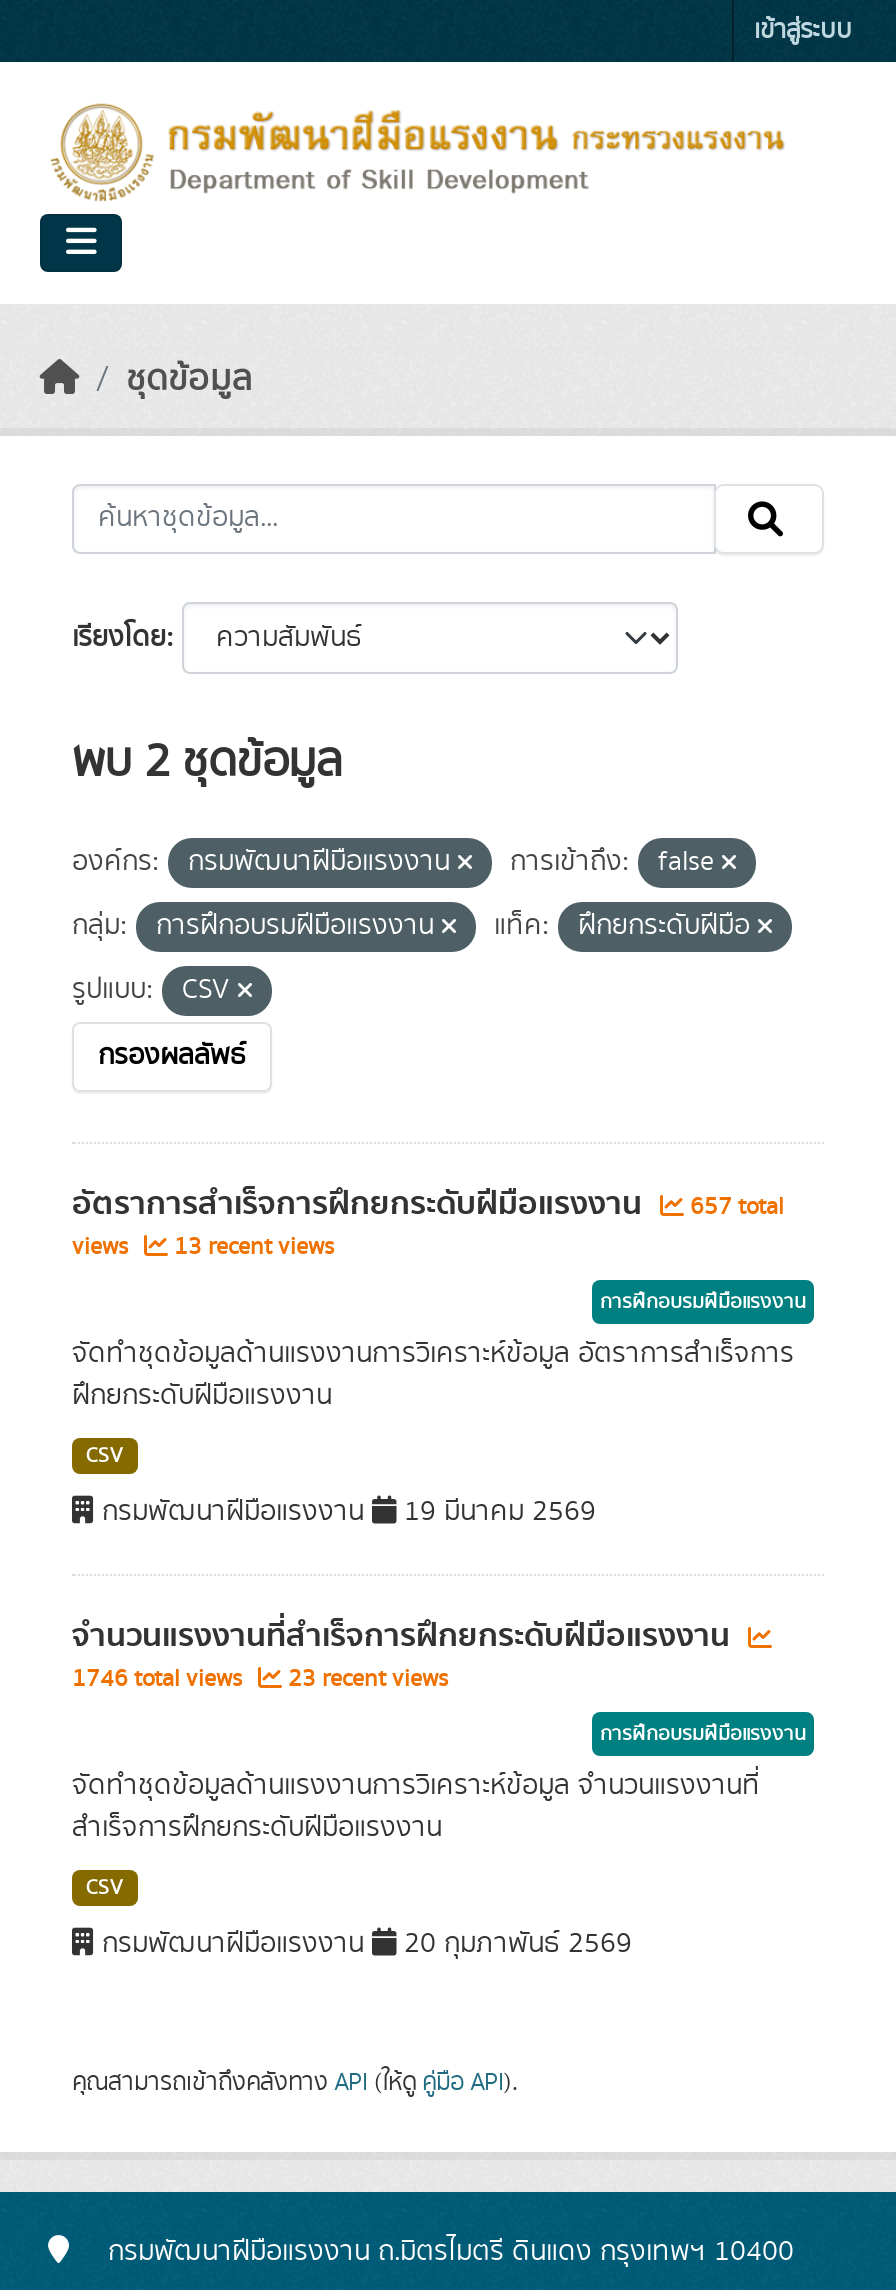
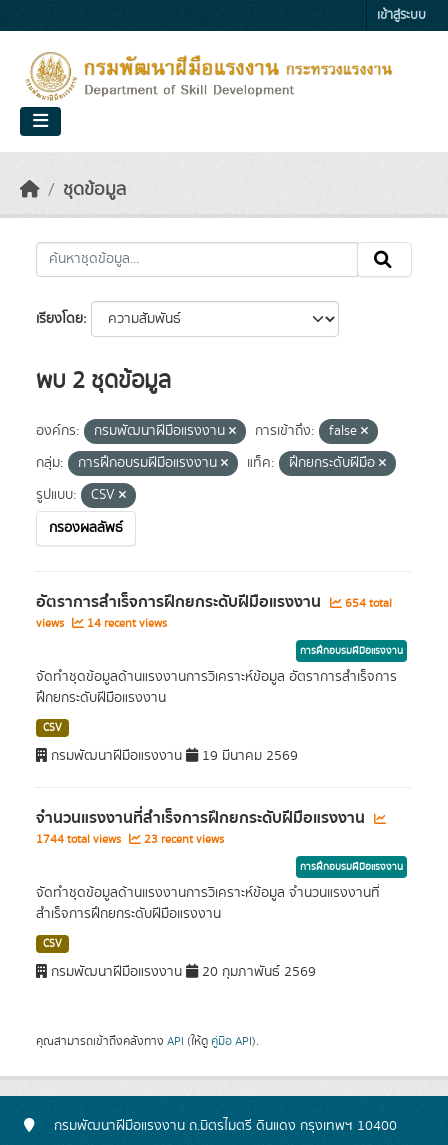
- อัตราการสำเร็จการฝึกยกระดับฝีมือแรงงาน 657 total
+ อัตราการสำเร็จการฝึกยกระดับฝีมือแรงงาน 654 total

- views 13 recent views
+ views 14 recent views

- 1746 total views 23 recent views
+ 1744 total views 23 recent views
